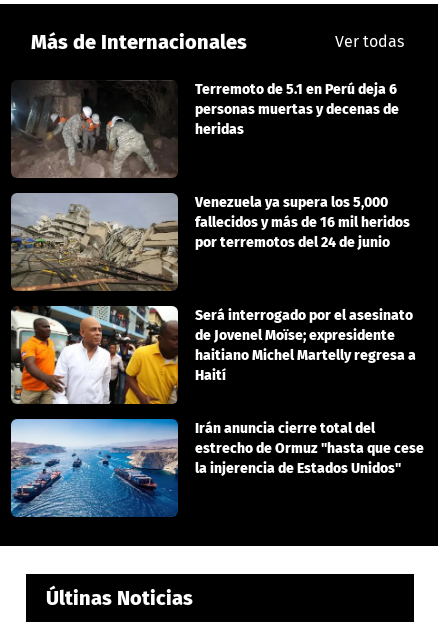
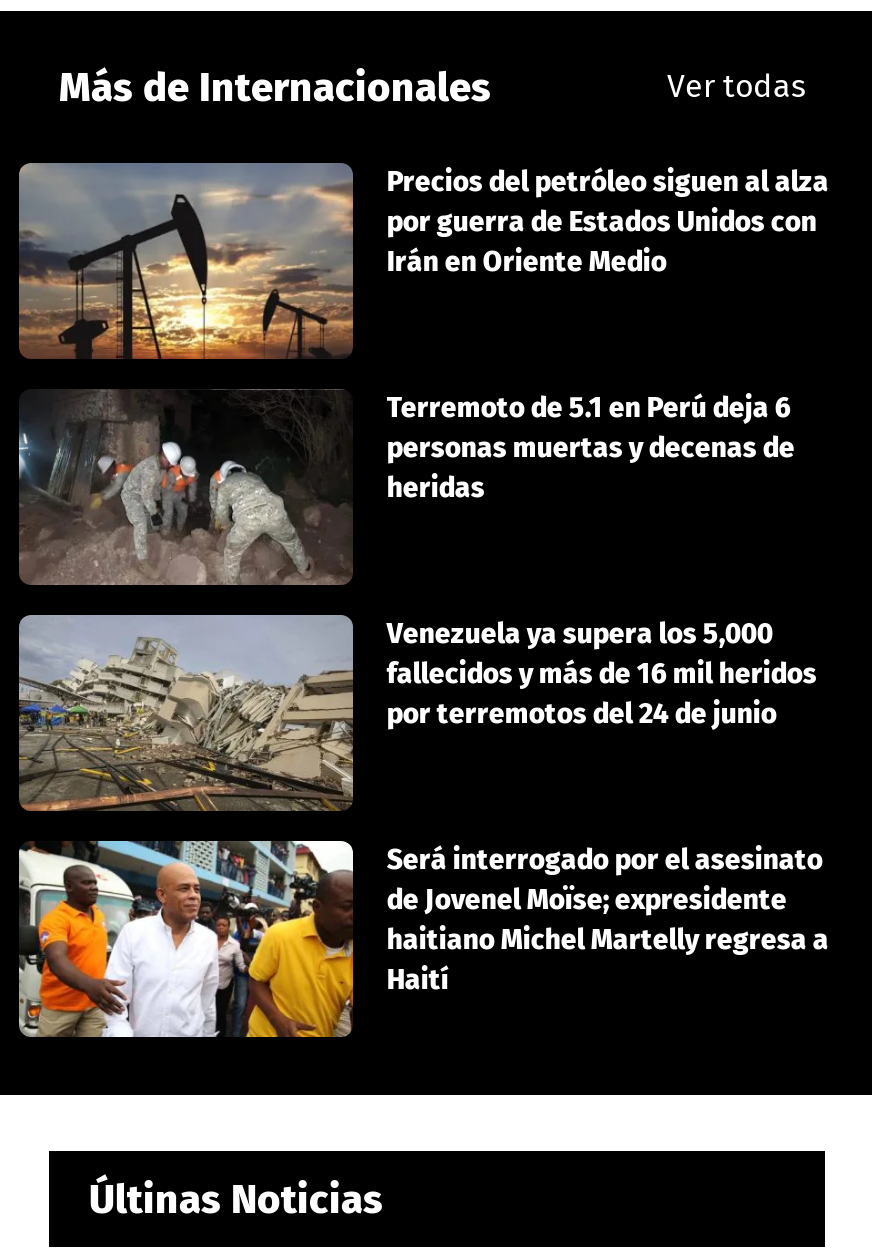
+ [image]
+ Precios del petróleo siguen al alza
+ por guerra de Estados Unidos con
+ Irán en Oriente Medio

moved down: [image] | Terremoto de 5.1 en Perú deja 6 | personas muertas y decenas de | ... | haitiano Michel Martelly regresa a | Haití

- [image]
- Irán anuncia cierre total del
- estrecho de Ormuz "hasta que cese
- la injerencia de Estados Unidos"
